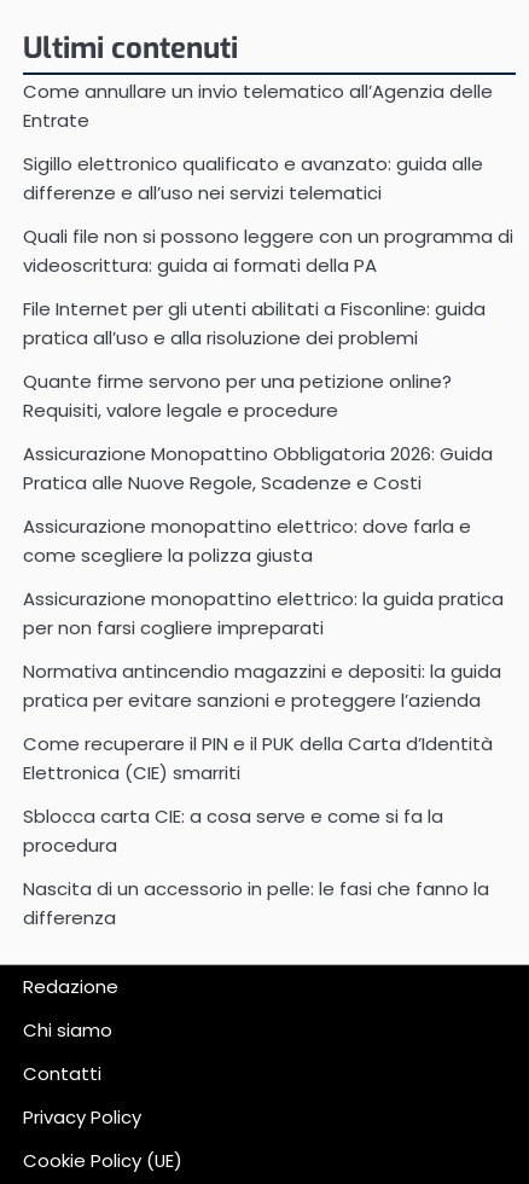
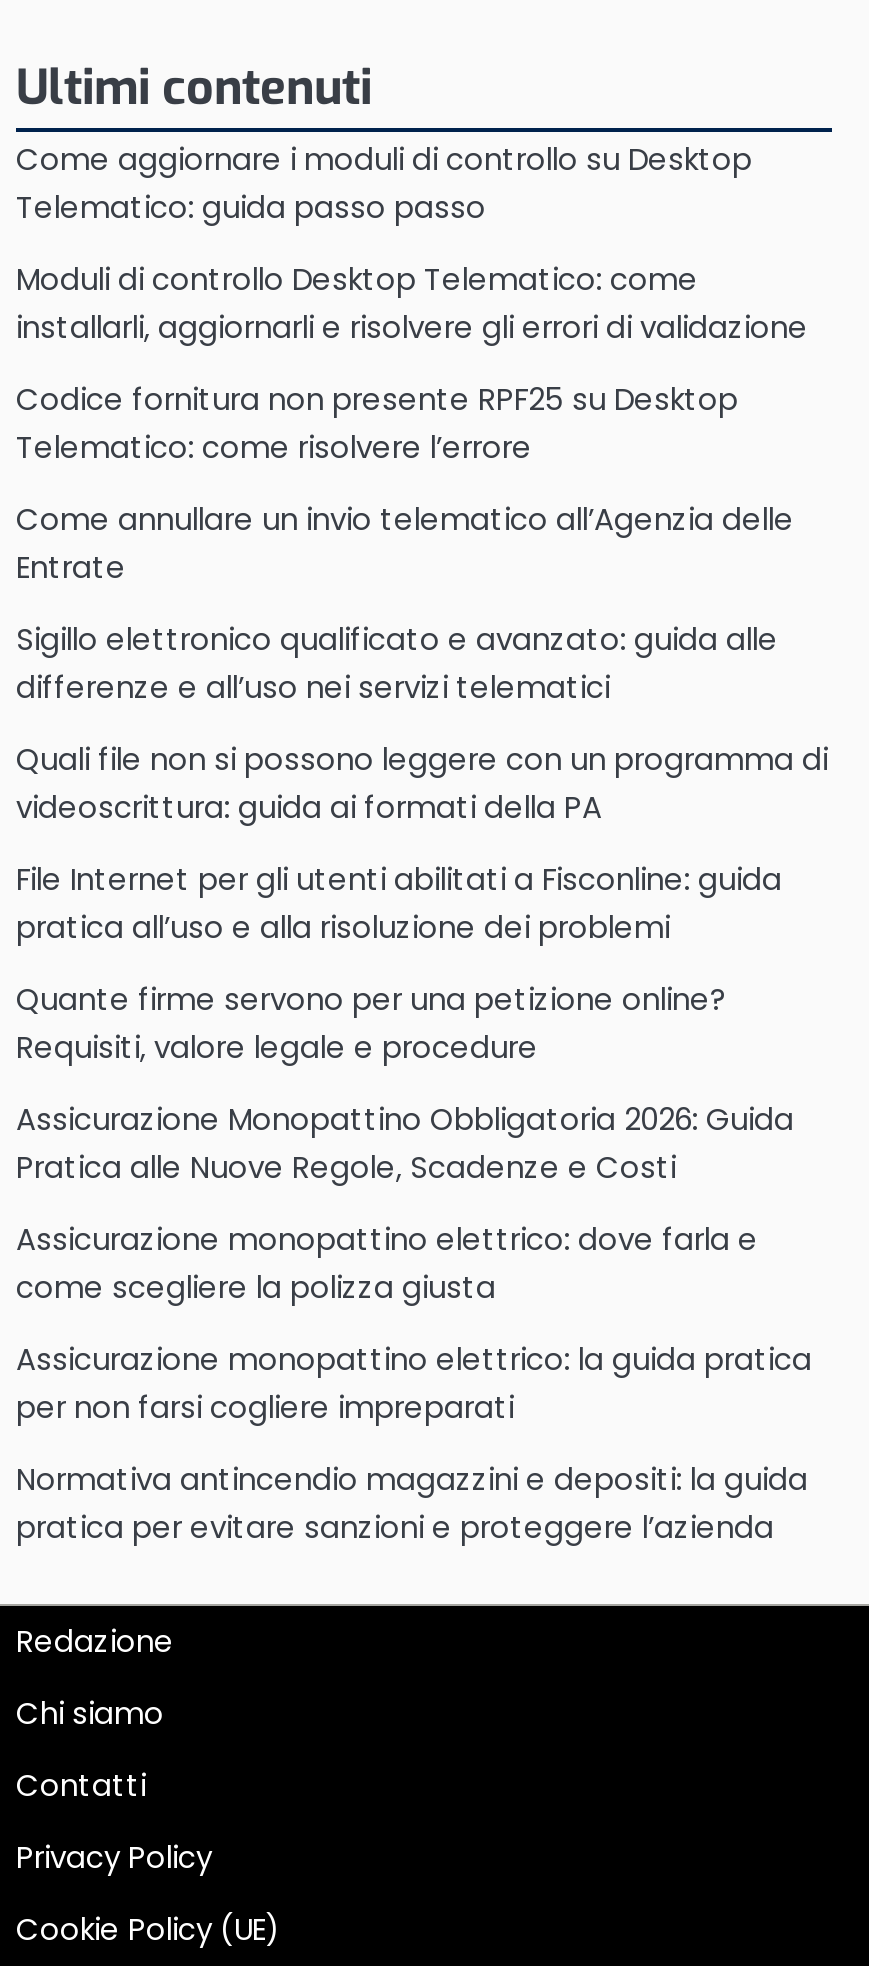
+ Come aggiornare i moduli di controllo su Desktop
+ Telematico: guida passo passo
+ Moduli di controllo Desktop Telematico: come
+ installarli, aggiornarli e risolvere gli errori di validazione
+ Codice fornitura non presente RPF25 su Desktop
+ Telematico: come risolvere l’errore

moved down: Come annullare un invio telematico all’Agenzia delle | Entrate | Sigillo elettronico qualificato e avanzato: guida alle | ... | Normativa antincendio magazzini e depositi: la guida | pratica per evitare sanzioni e proteggere l’azienda

- Come recuperare il PIN e il PUK della Carta d’Identità
- Elettronica (CIE) smarriti
- Sblocca carta CIE: a cosa serve e come si fa la
- procedura
- Nascita di un accessorio in pelle: le fasi che fanno la
- differenza
